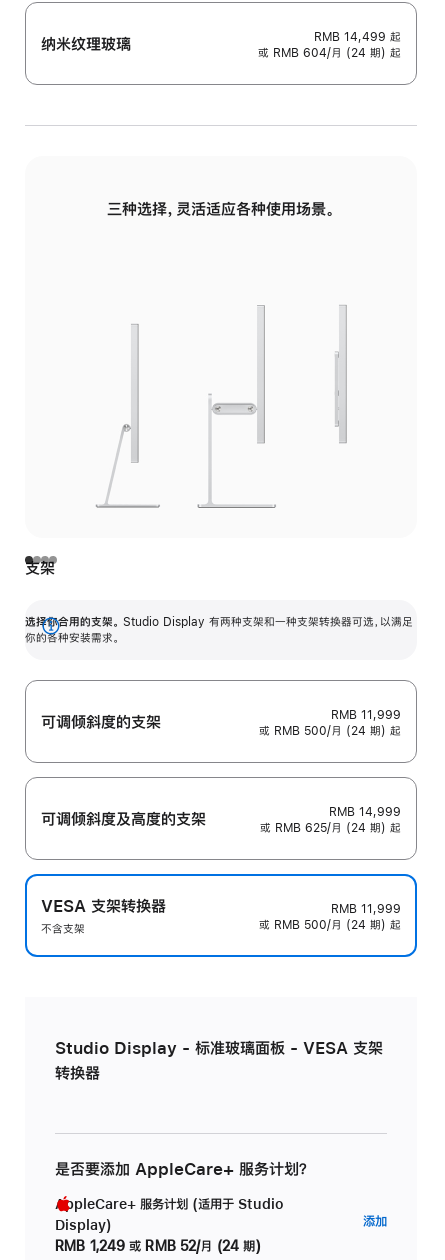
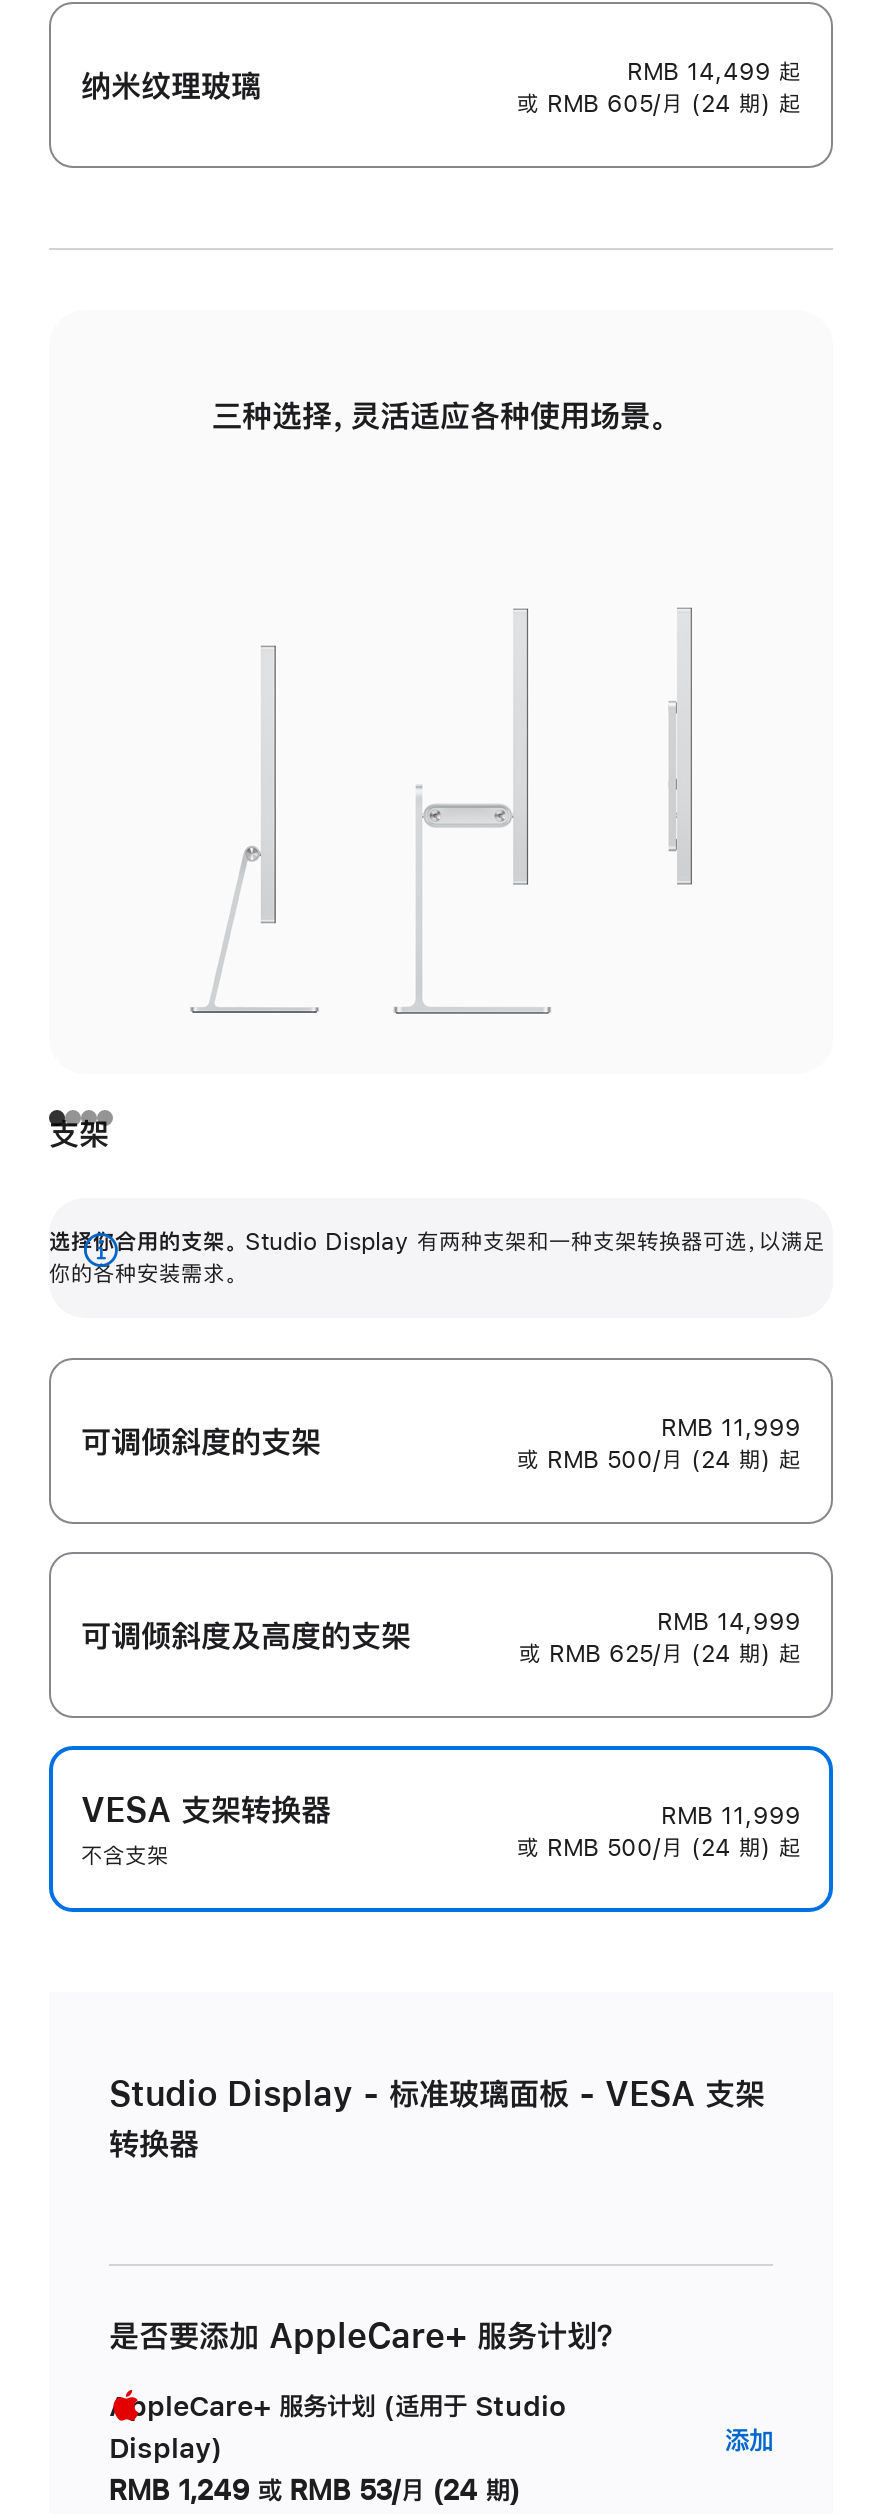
- 或 RMB 604/月 (24 期) 起
+ 或 RMB 605/月 (24 期) 起

- RMB 1,249 或 RMB 52/月 (24 期)
+ RMB 1,249 或 RMB 53/月 (24 期)
